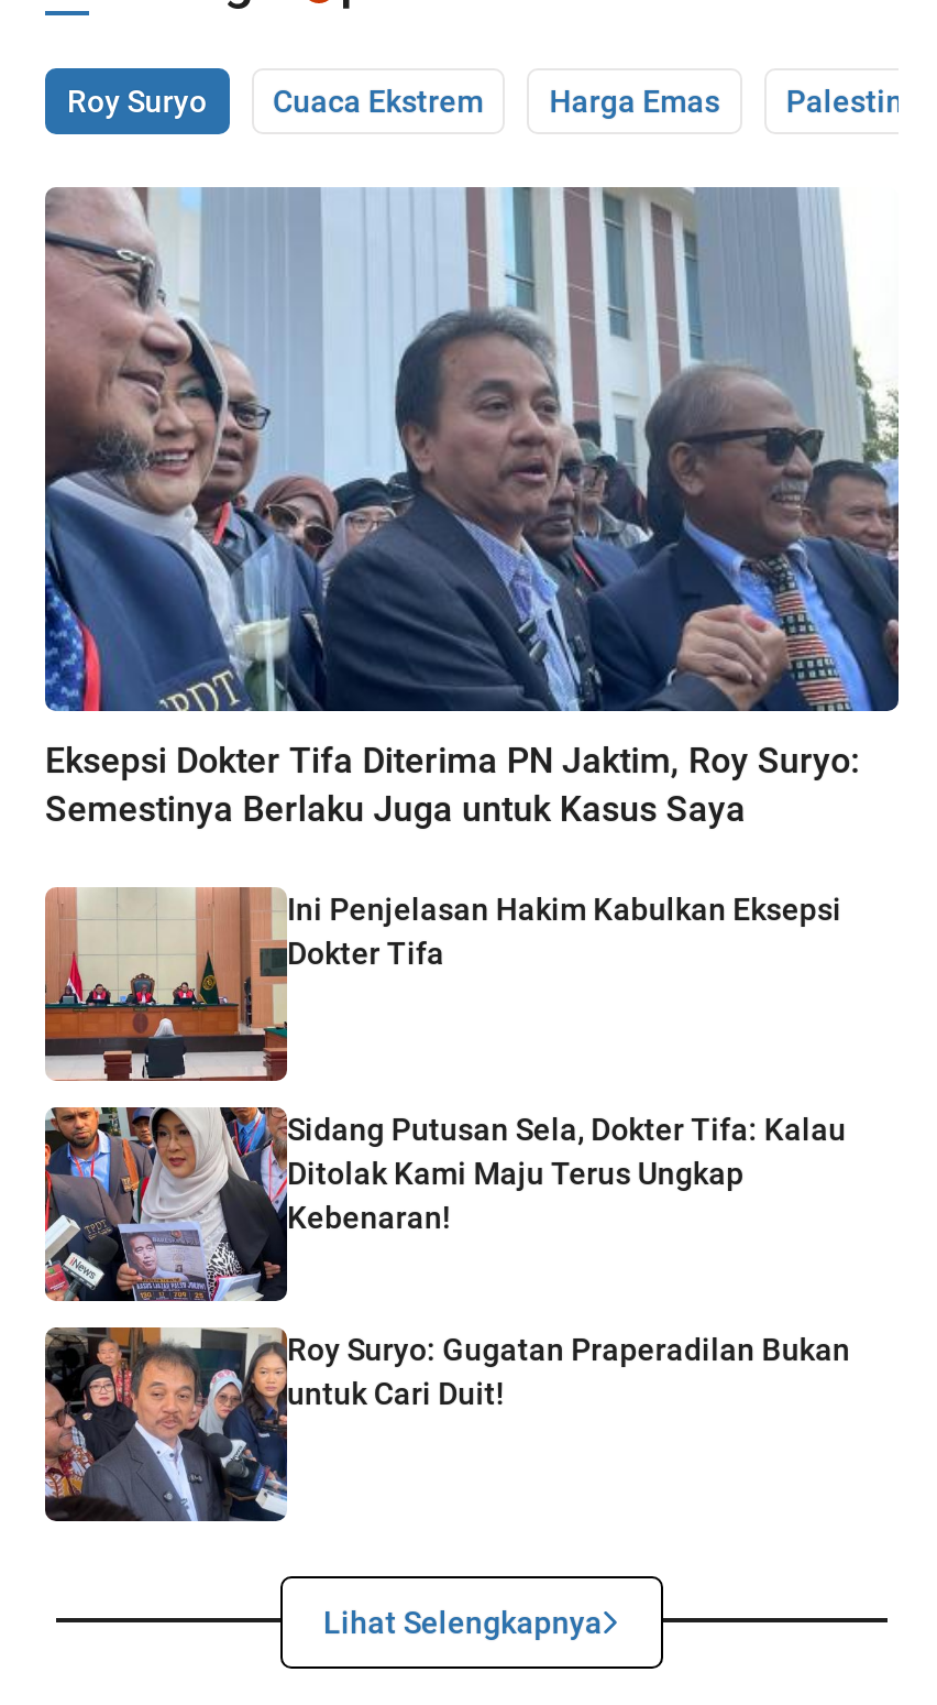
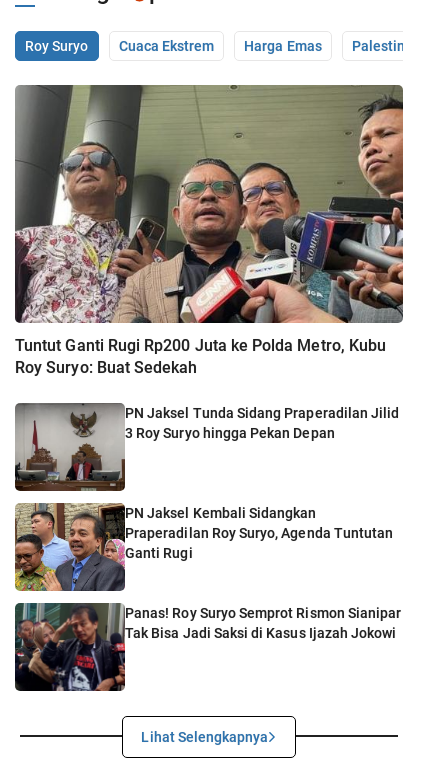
- [image]
- Eksepsi Dokter Tifa Diterima PN Jaktim, Roy Suryo:
- Semestinya Berlaku Juga untuk Kasus Saya
+ [image]
+ Tuntut Ganti Rugi Rp200 Juta ke Polda Metro, Kubu
+ Roy Suryo: Buat Sedekah

- [image]
- Ini Penjelasan Hakim Kabulkan Eksepsi
- Dokter Tifa
+ [image]
+ PN Jaksel Tunda Sidang Praperadilan Jilid
+ 3 Roy Suryo hingga Pekan Depan

- [image]
- Sidang Putusan Sela, Dokter Tifa: Kalau
- Ditolak Kami Maju Terus Ungkap
- Kebenaran!
+ [image]
+ PN Jaksel Kembali Sidangkan
+ Praperadilan Roy Suryo, Agenda Tuntutan
+ Ganti Rugi

- [image]
- Roy Suryo: Gugatan Praperadilan Bukan
- untuk Cari Duit!
+ [image]
+ Panas! Roy Suryo Semprot Rismon Sianipar
+ Tak Bisa Jadi Saksi di Kasus Ijazah Jokowi
